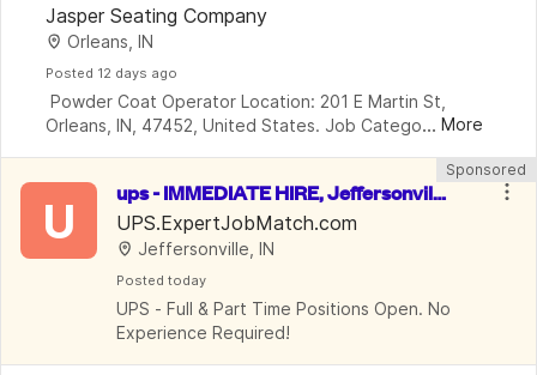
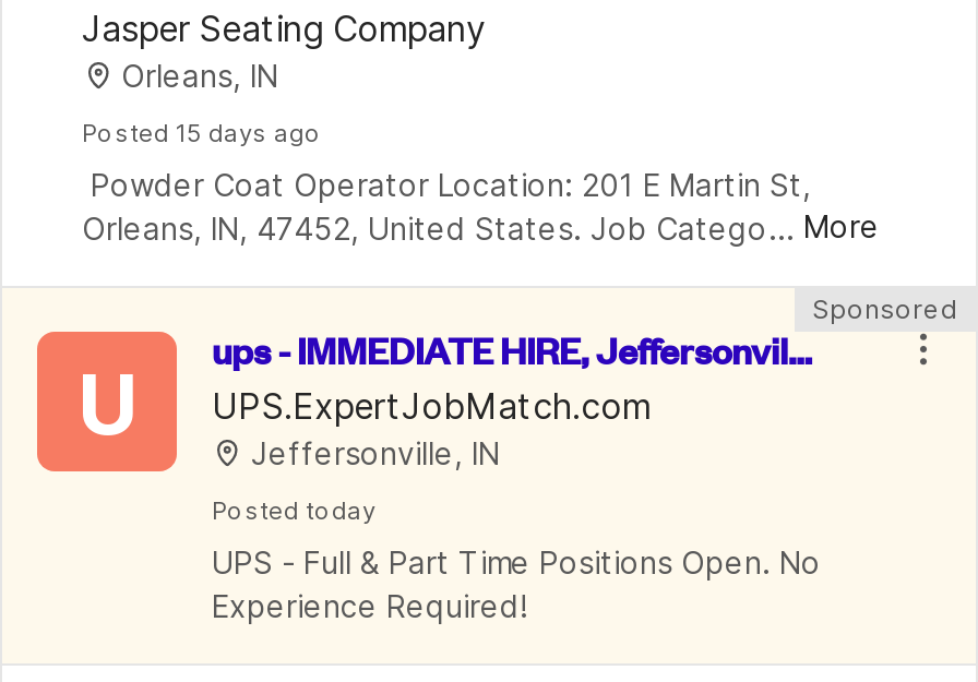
- Posted 12 days ago
+ Posted 15 days ago
